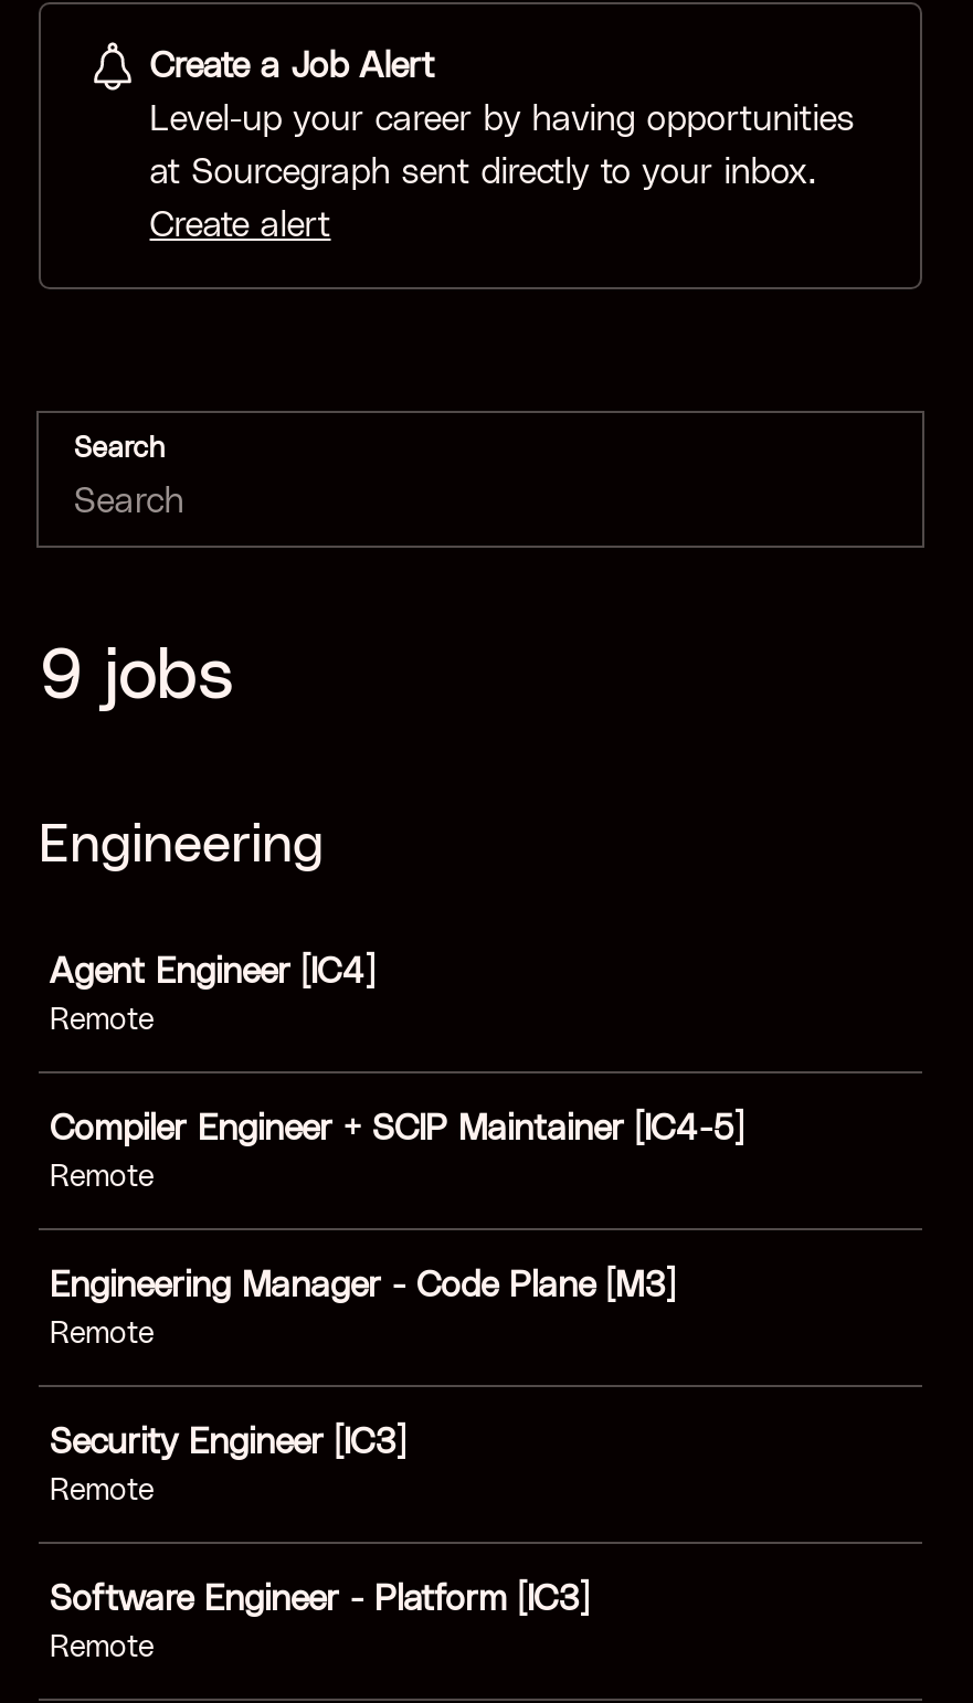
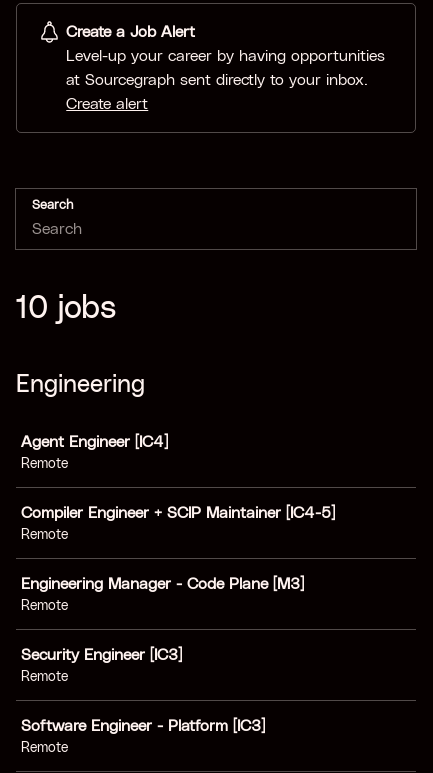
- 9 jobs
+ 10 jobs
